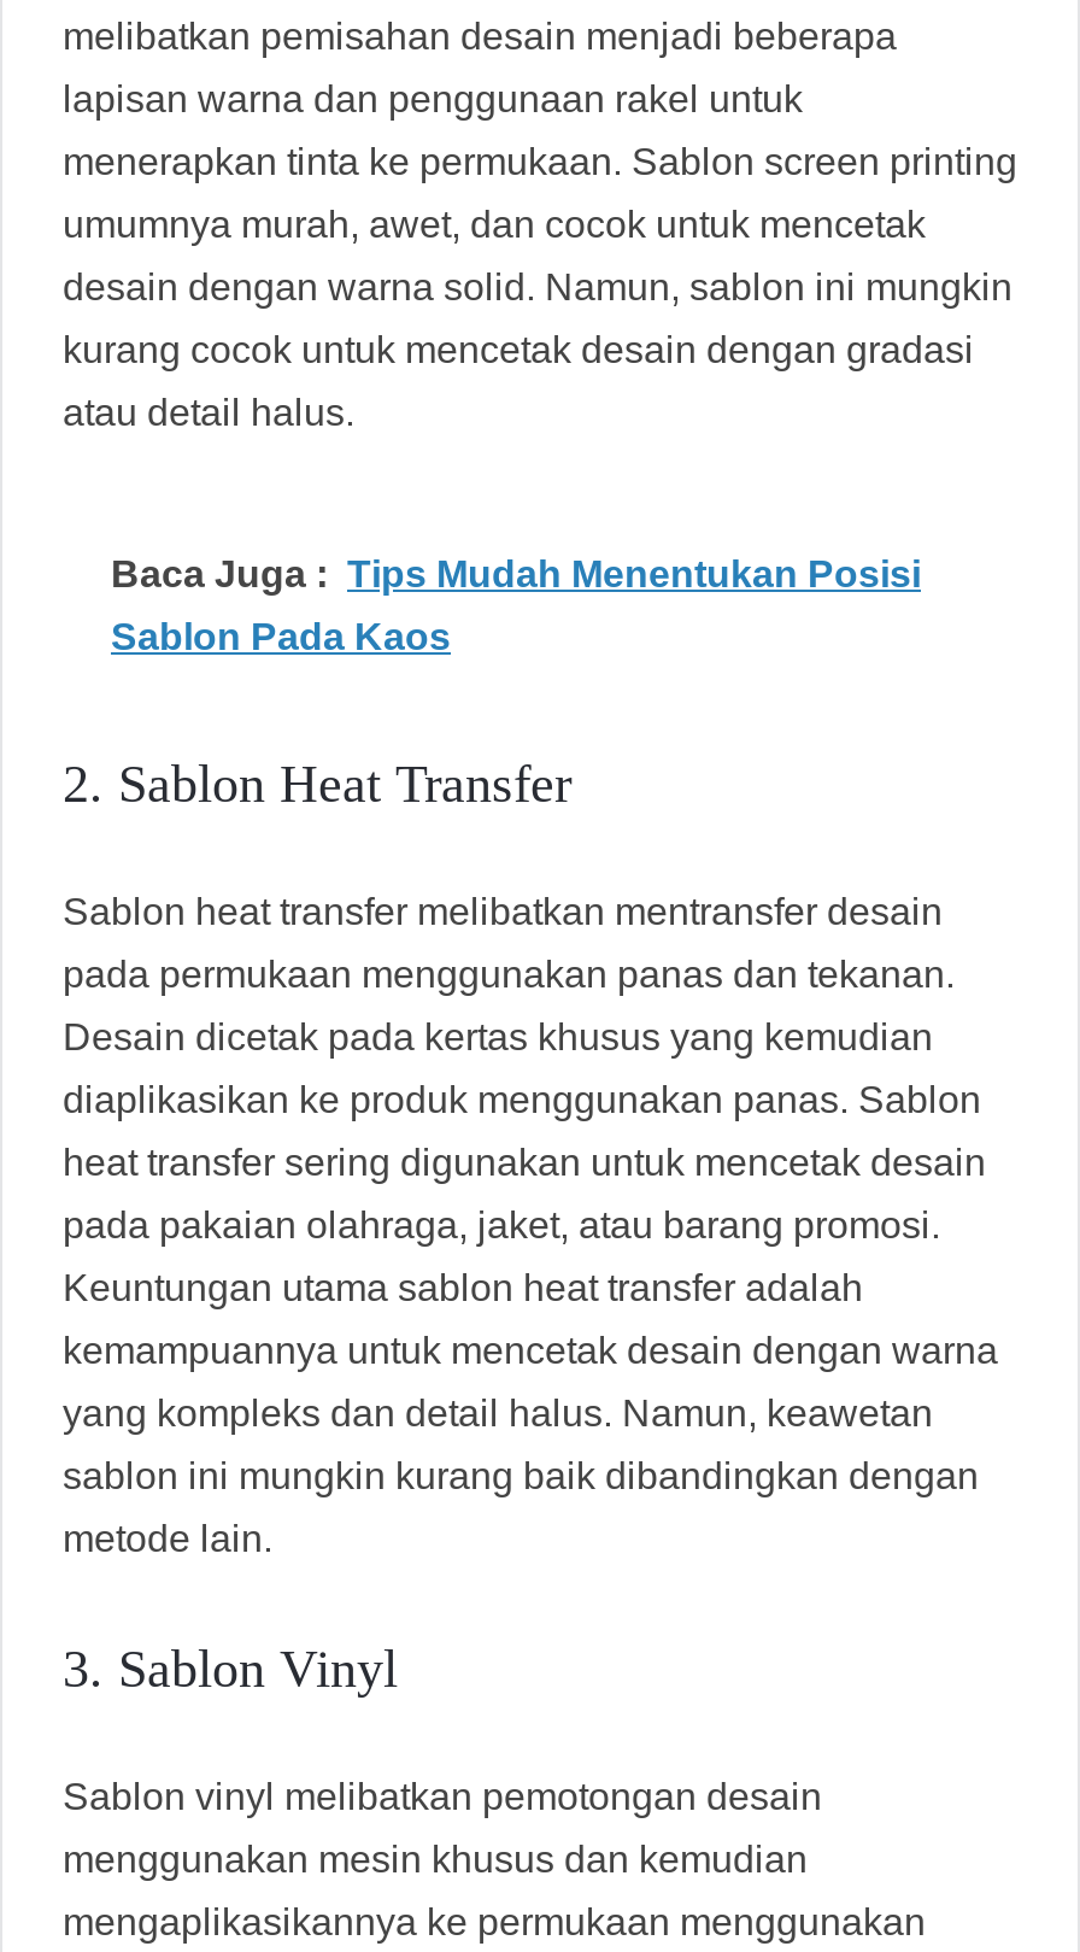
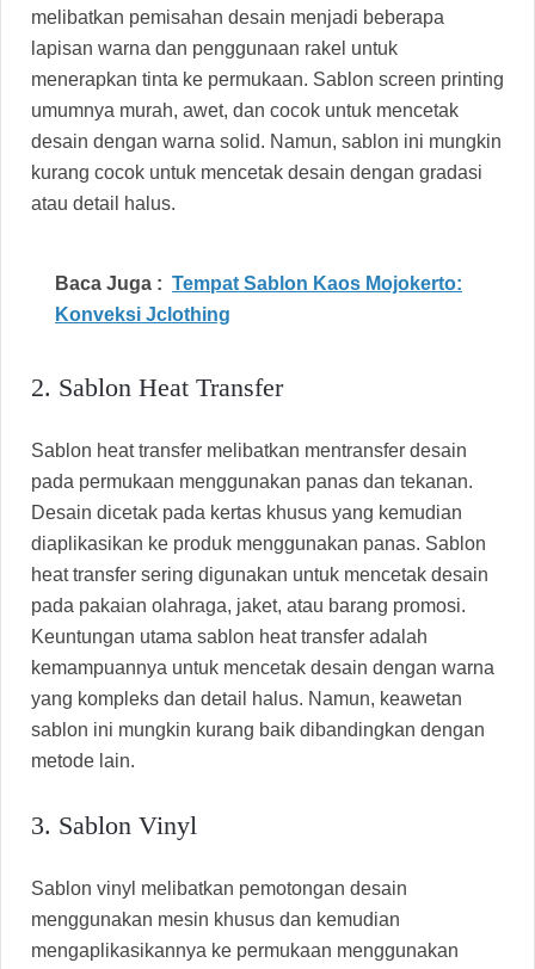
- Baca Juga : Tips Mudah Menentukan Posisi
+ Baca Juga : Tempat Sablon Kaos Mojokerto:

- Sablon Pada Kaos
+ Konveksi Jclothing
